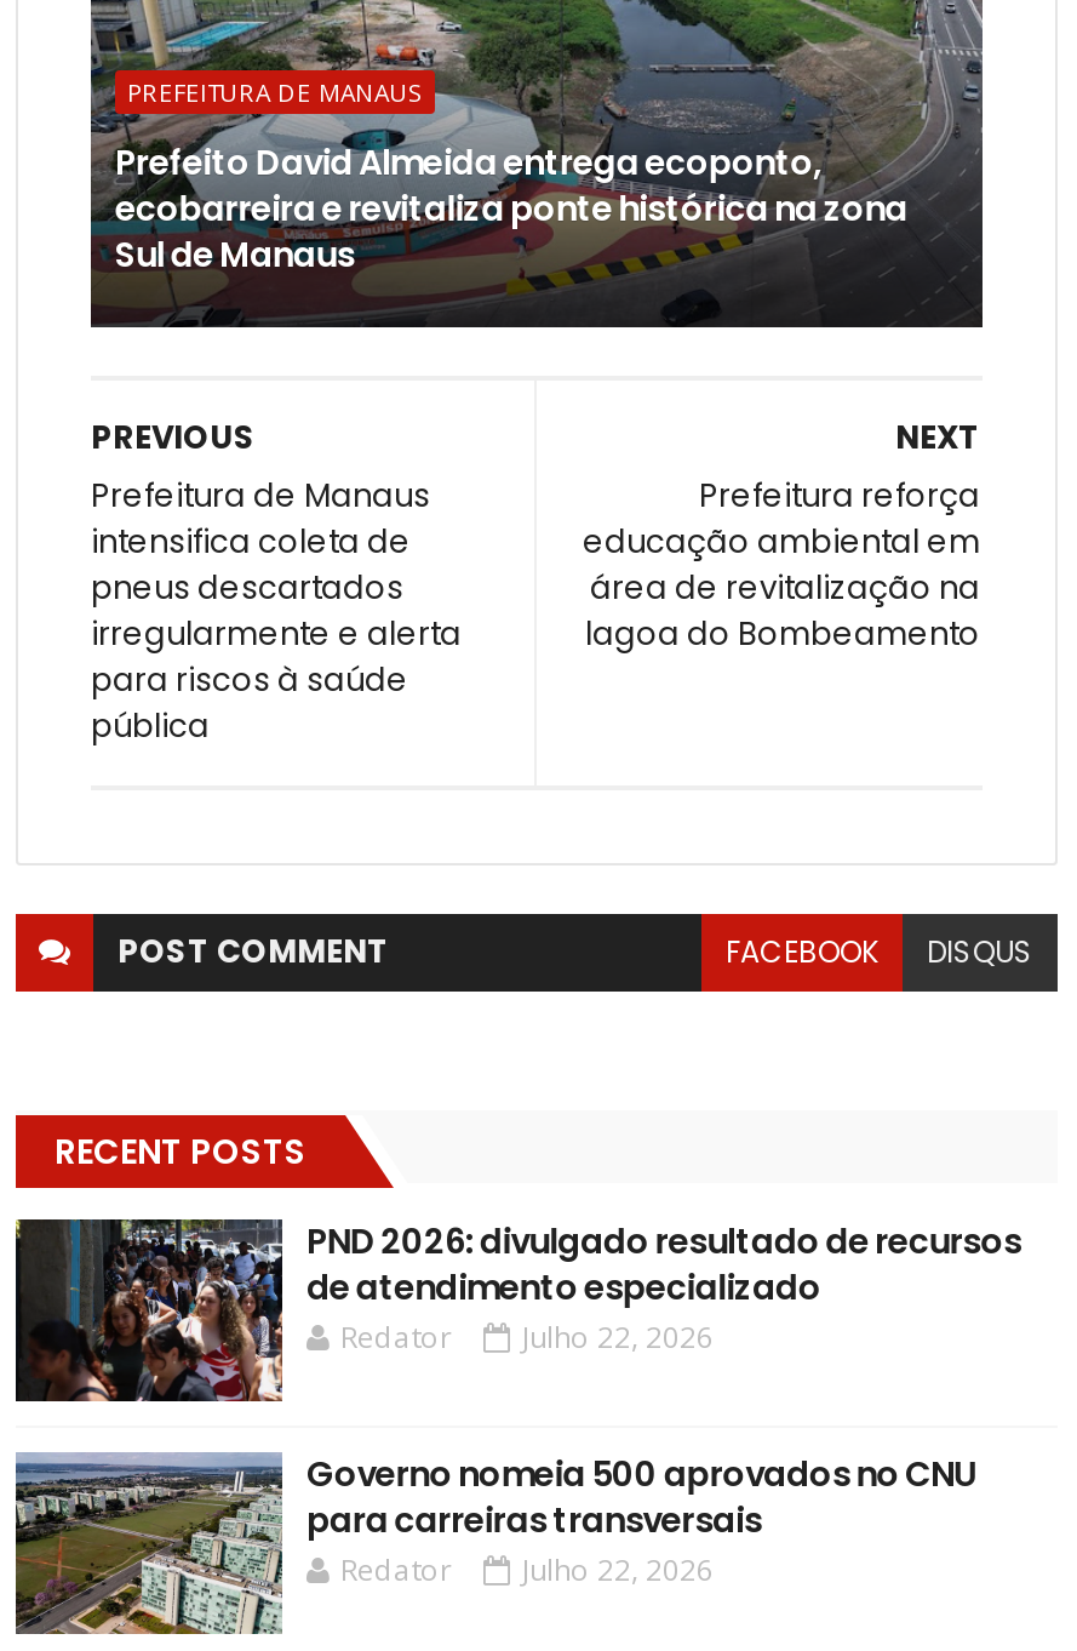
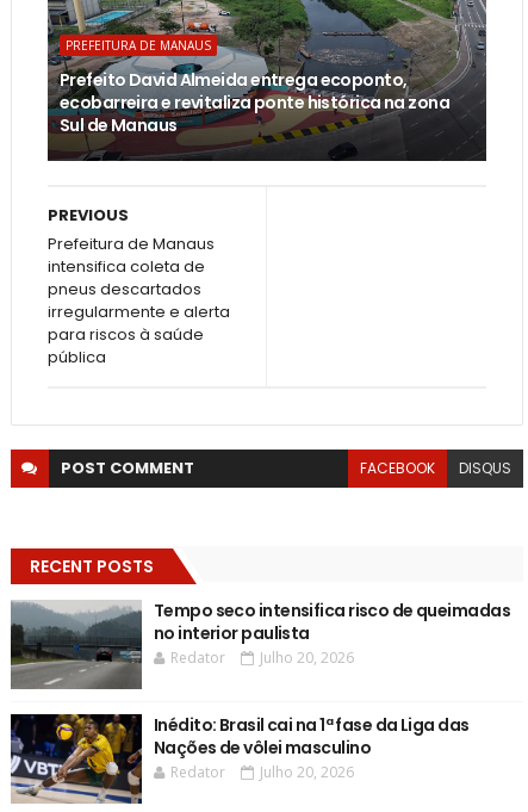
- NEXT
- Prefeitura reforça
- educação ambiental em
- área de revitalização na
- lagoa do Bombeamento

- [image]
- PND 2026: divulgado resultado de recursos
- de atendimento especializado
+ [image]
+ Tempo seco intensifica risco de queimadas
+ no interior paulista

- Redator Julho 22, 2026
+ Redator Julho 20, 2026

- [image]
- Governo nomeia 500 aprovados no CNU
- para carreiras transversais
+ [image]
+ Inédito: Brasil cai na 1ª fase da Liga das
+ Nações de vôlei masculino

- Redator Julho 22, 2026
+ Redator Julho 20, 2026
